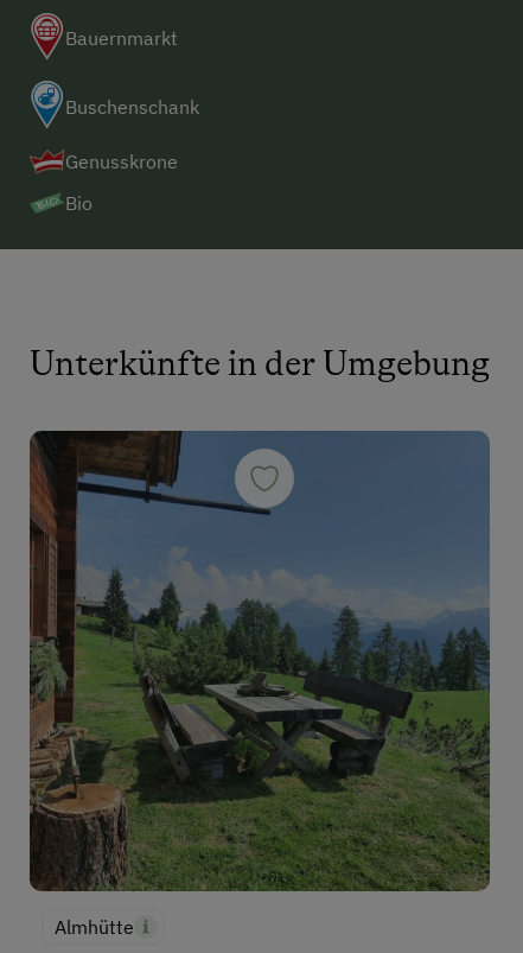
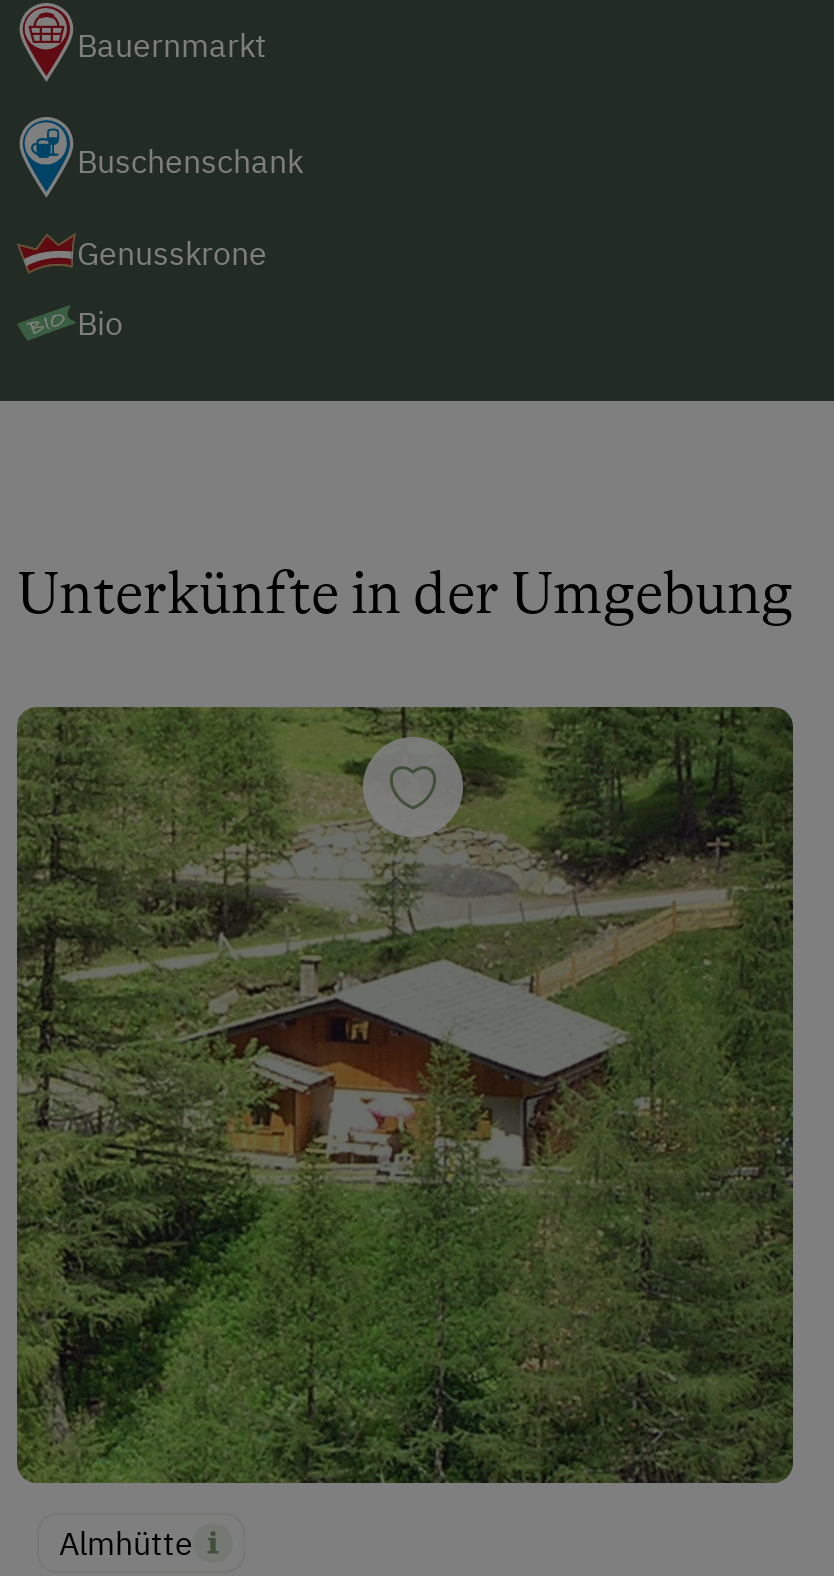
- [image]
+ [image]
